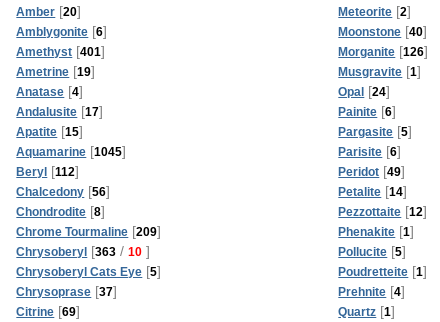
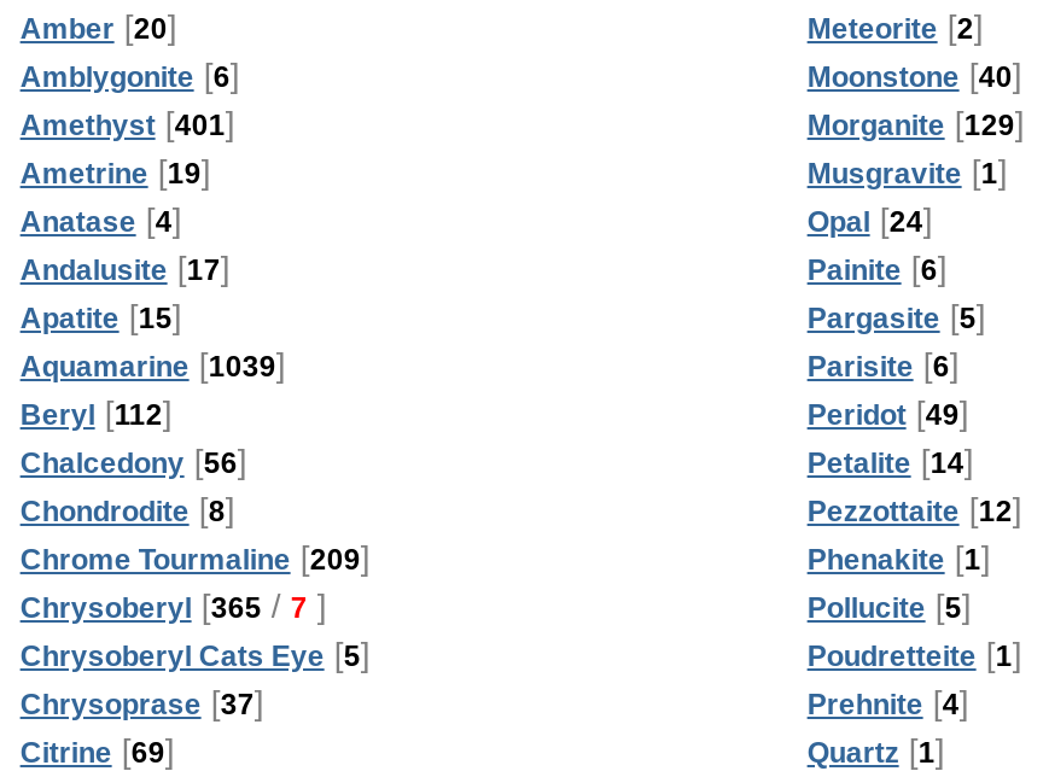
- Morganite [126]
+ Morganite [129]

- Aquamarine [1045]
+ Aquamarine [1039]

- Chrysoberyl [363 / 10 ]
+ Chrysoberyl [365 / 7 ]
